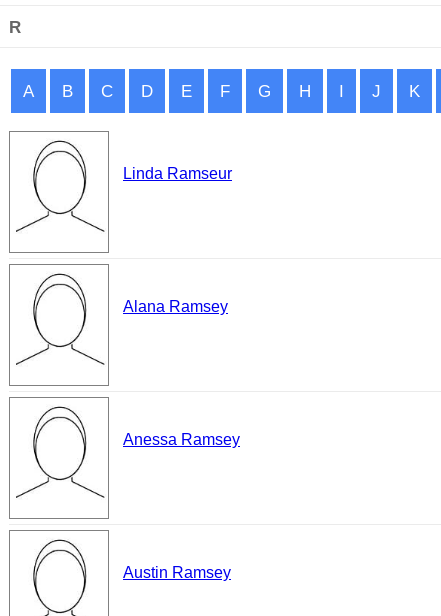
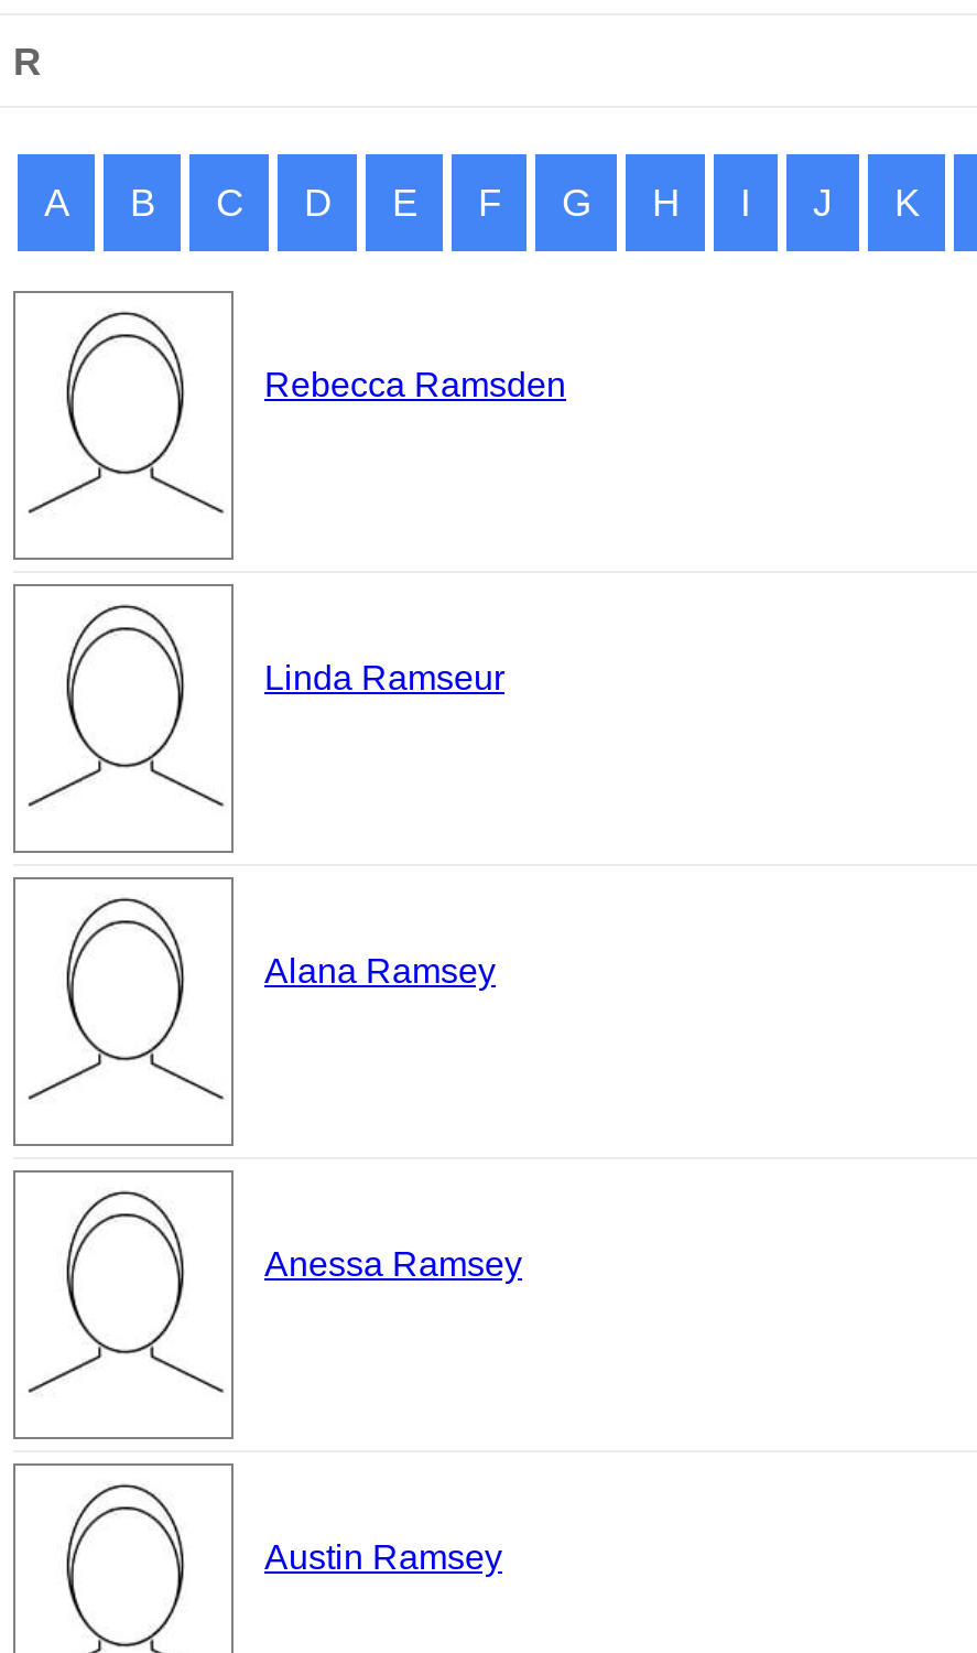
+ Rebecca Ramsden
